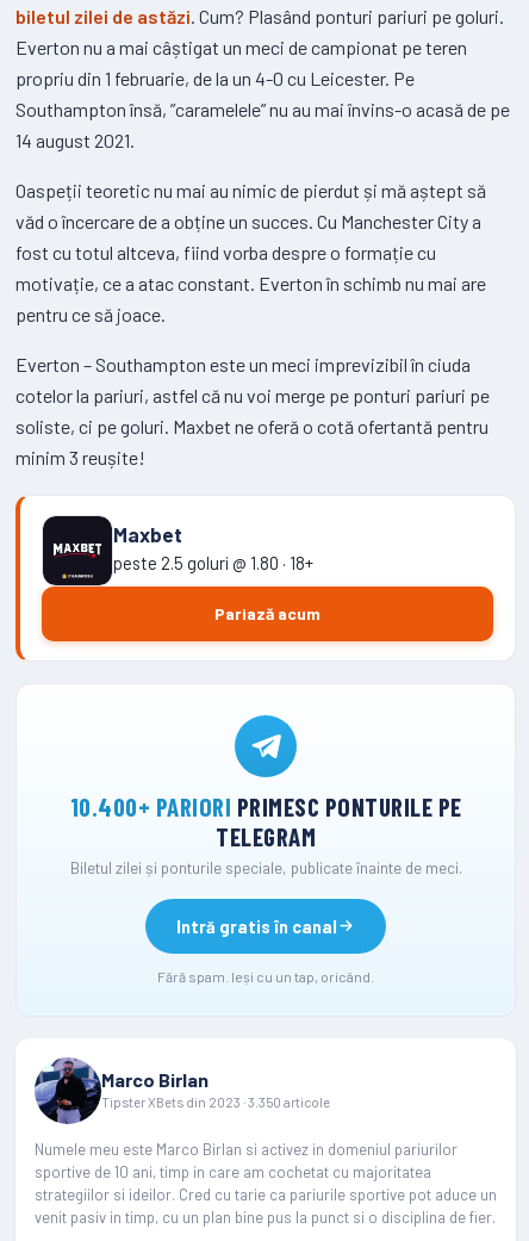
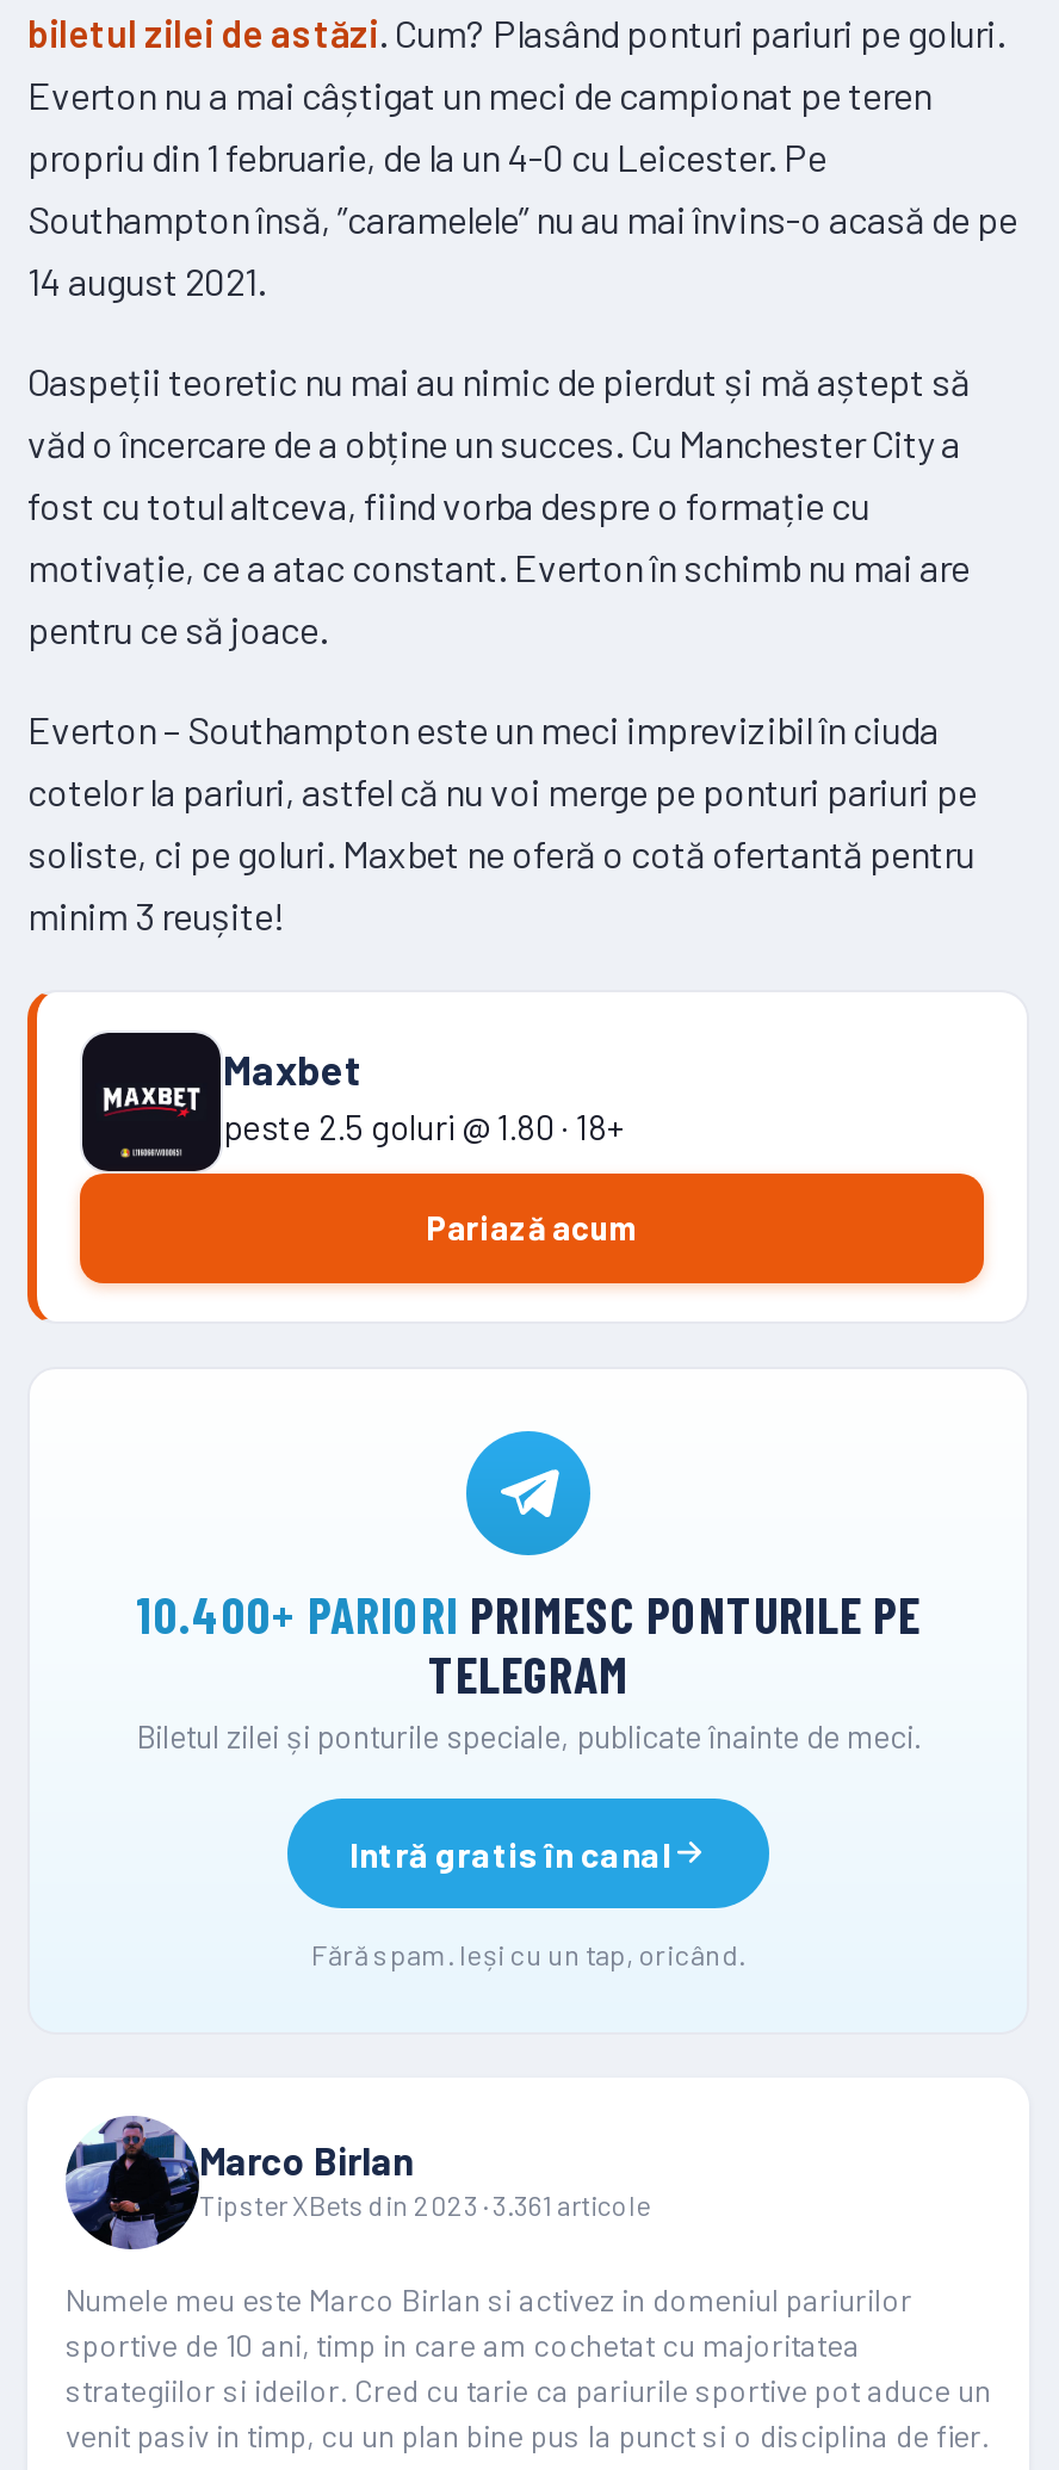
- Tipster XBets din 2023 · 3.350 articole
+ Tipster XBets din 2023 · 3.361 articole
